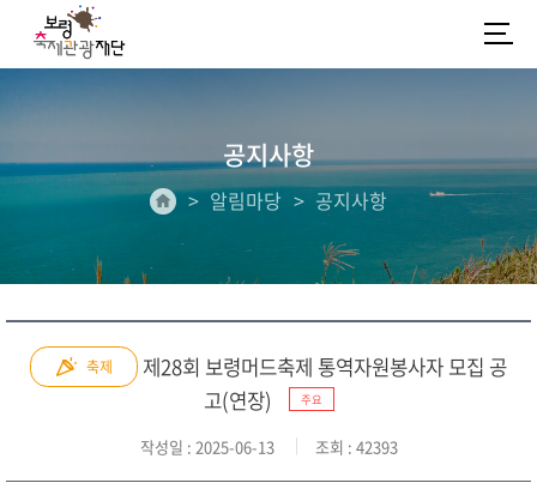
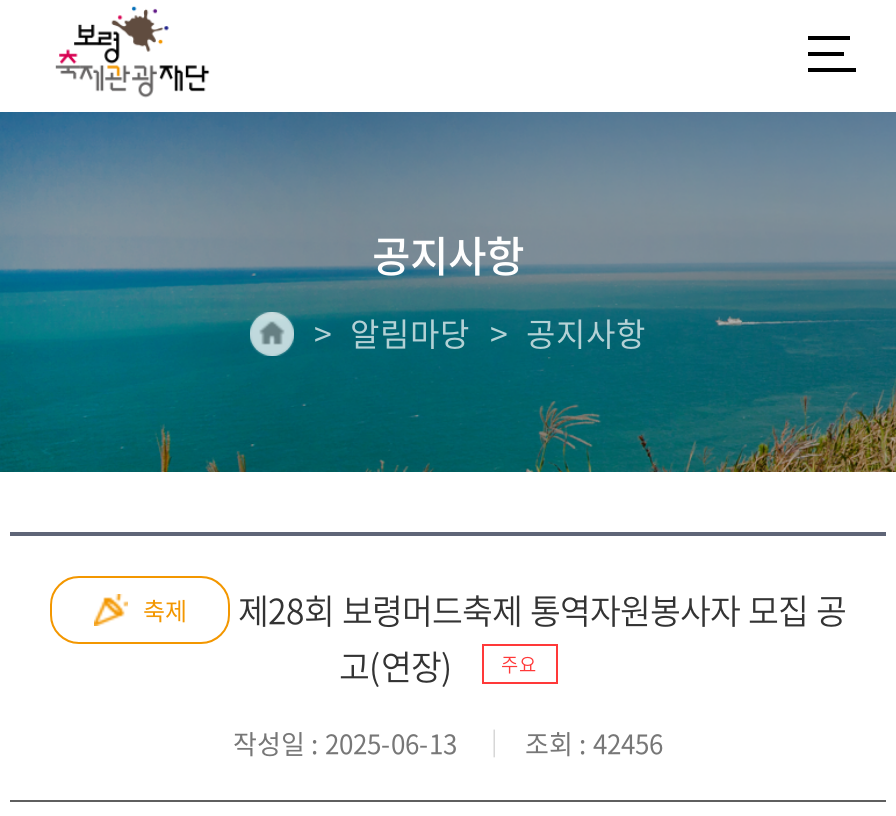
- 작성일: 2025-06-13 조회: 42393
+ 작성일: 2025-06-13 조회: 42456
